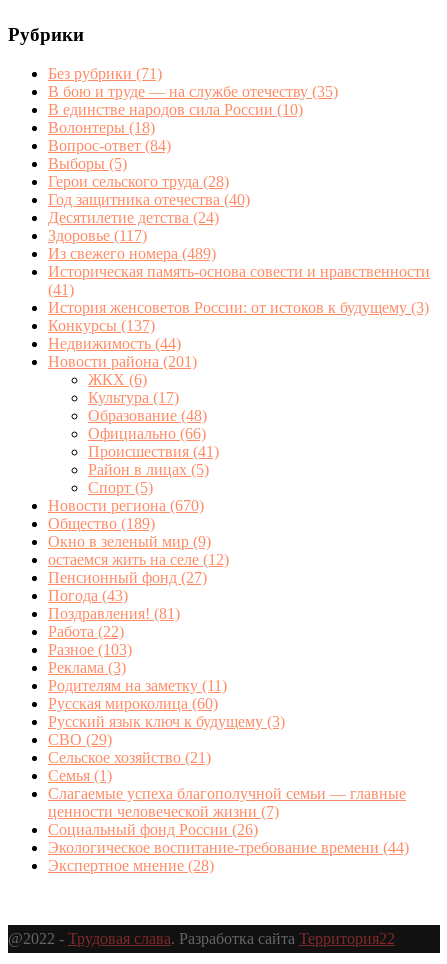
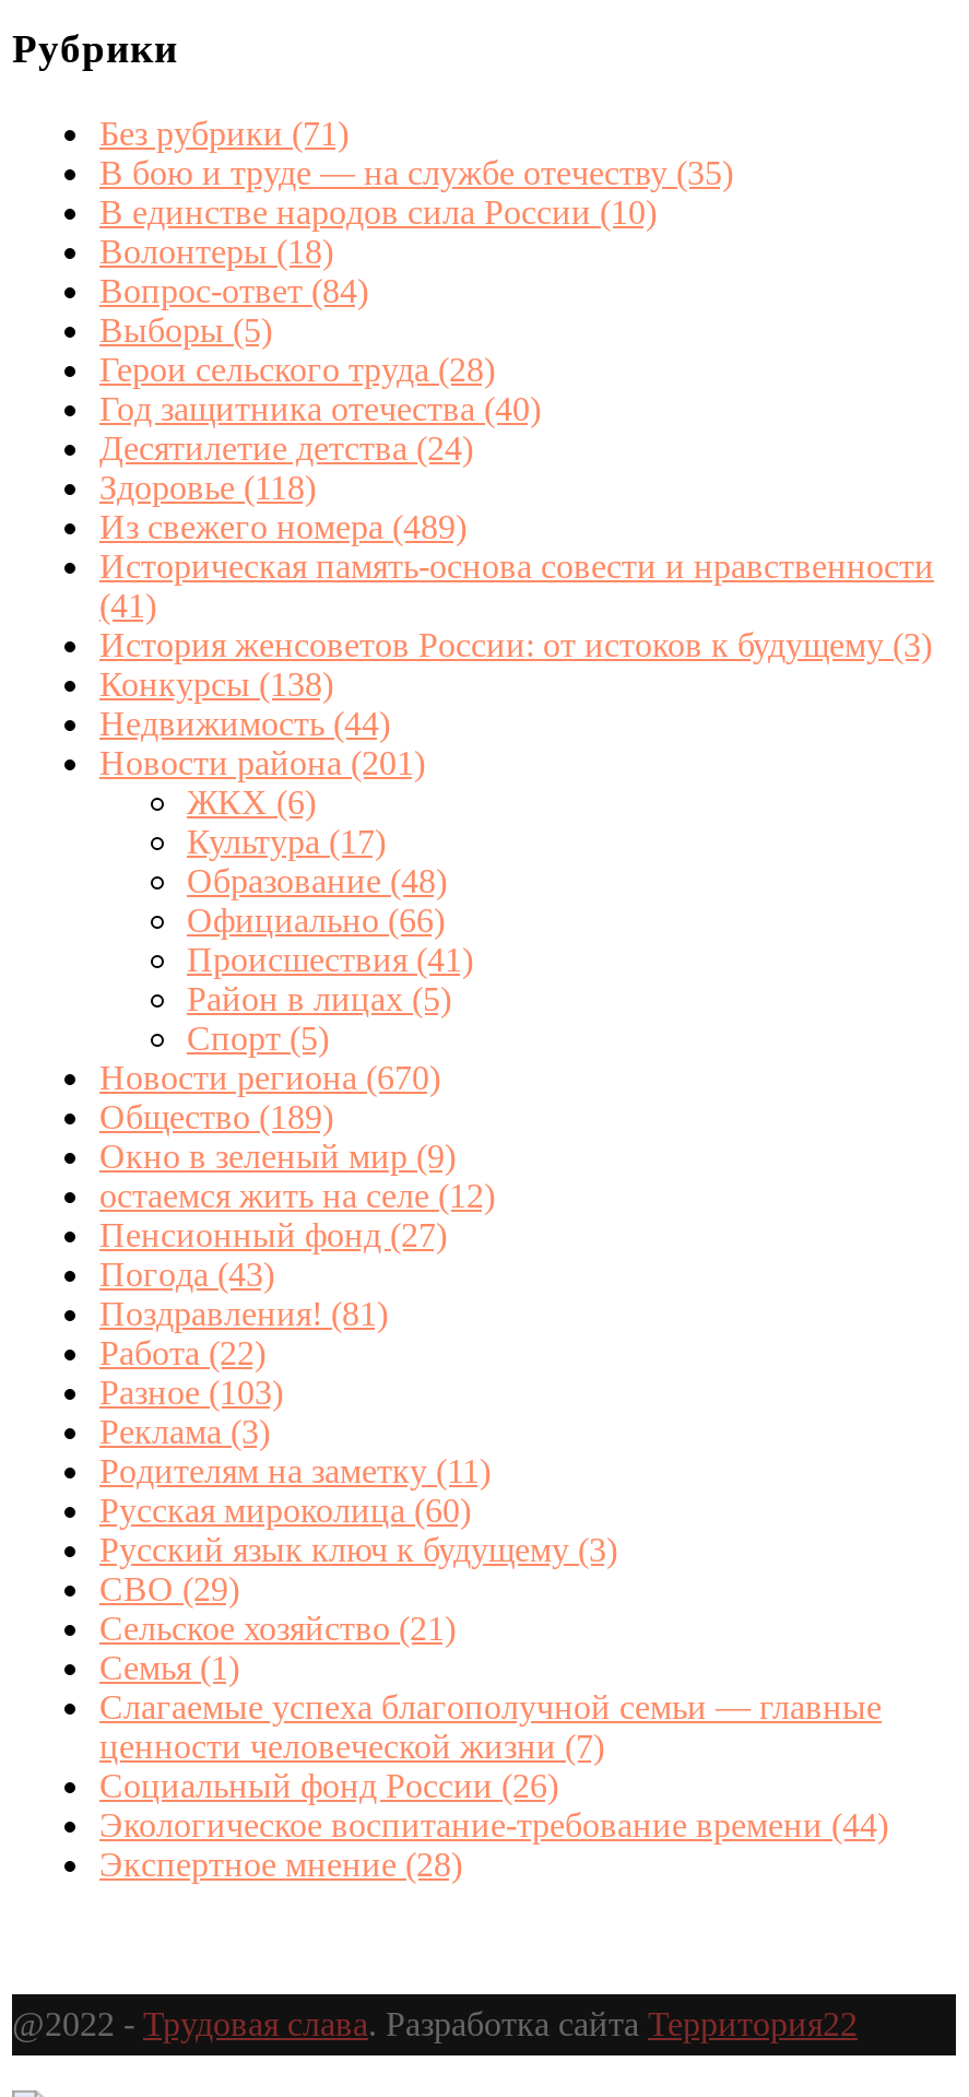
- Здоровье (117)
+ Здоровье (118)

- Конкурсы (137)
+ Конкурсы (138)
